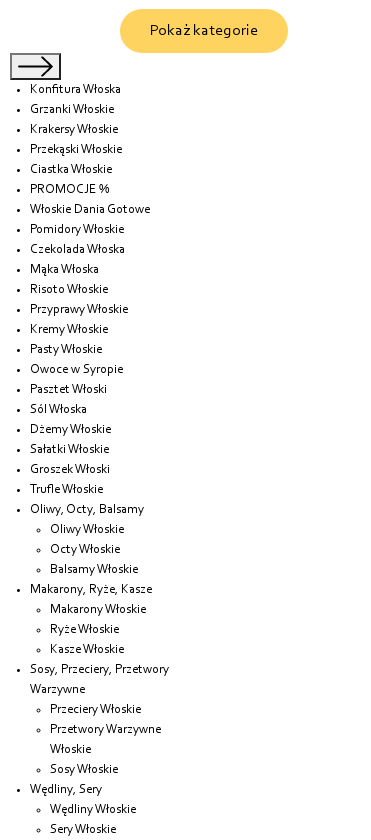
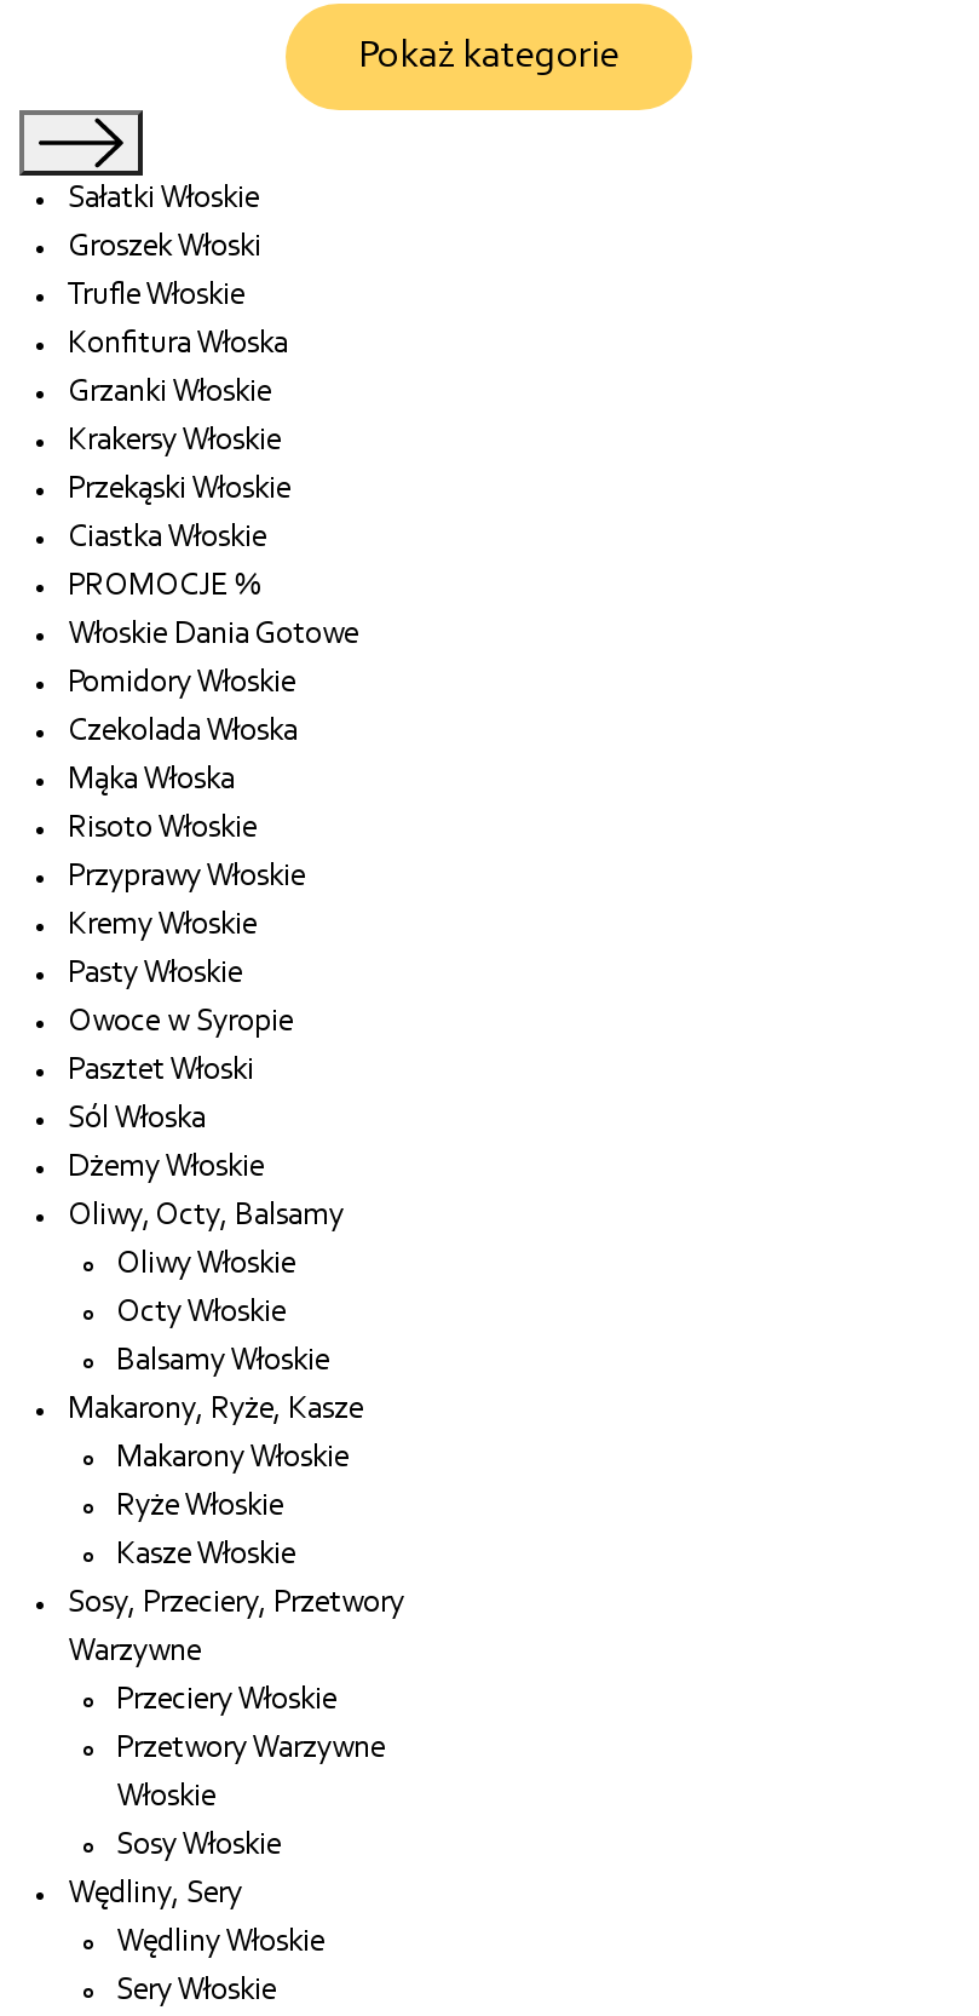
moved down: Konfitura Włoska | Grzanki Włoskie | Krakersy Włoskie | ... | Sól Włoska | Dżemy Włoskie

moved up: Sałatki Włoskie | Groszek Włoski | Trufle Włoskie
